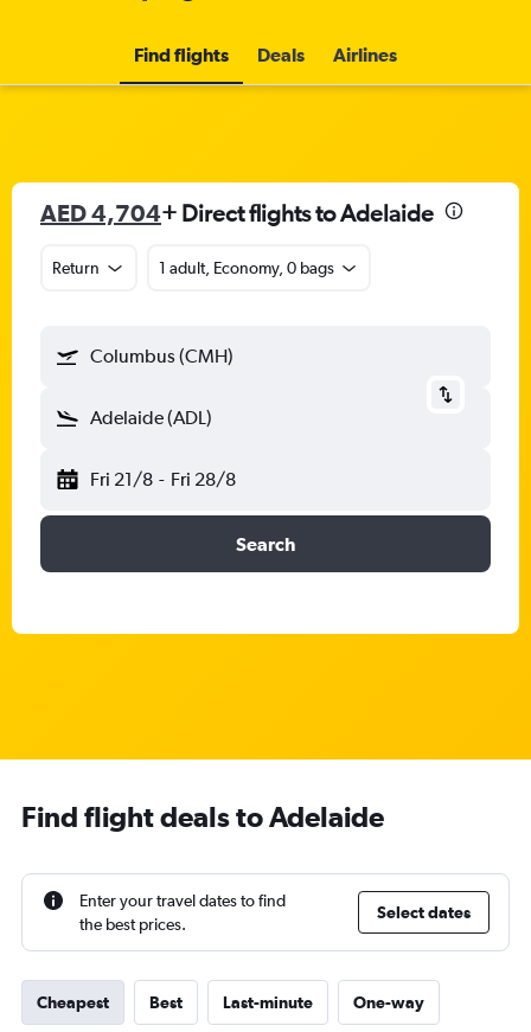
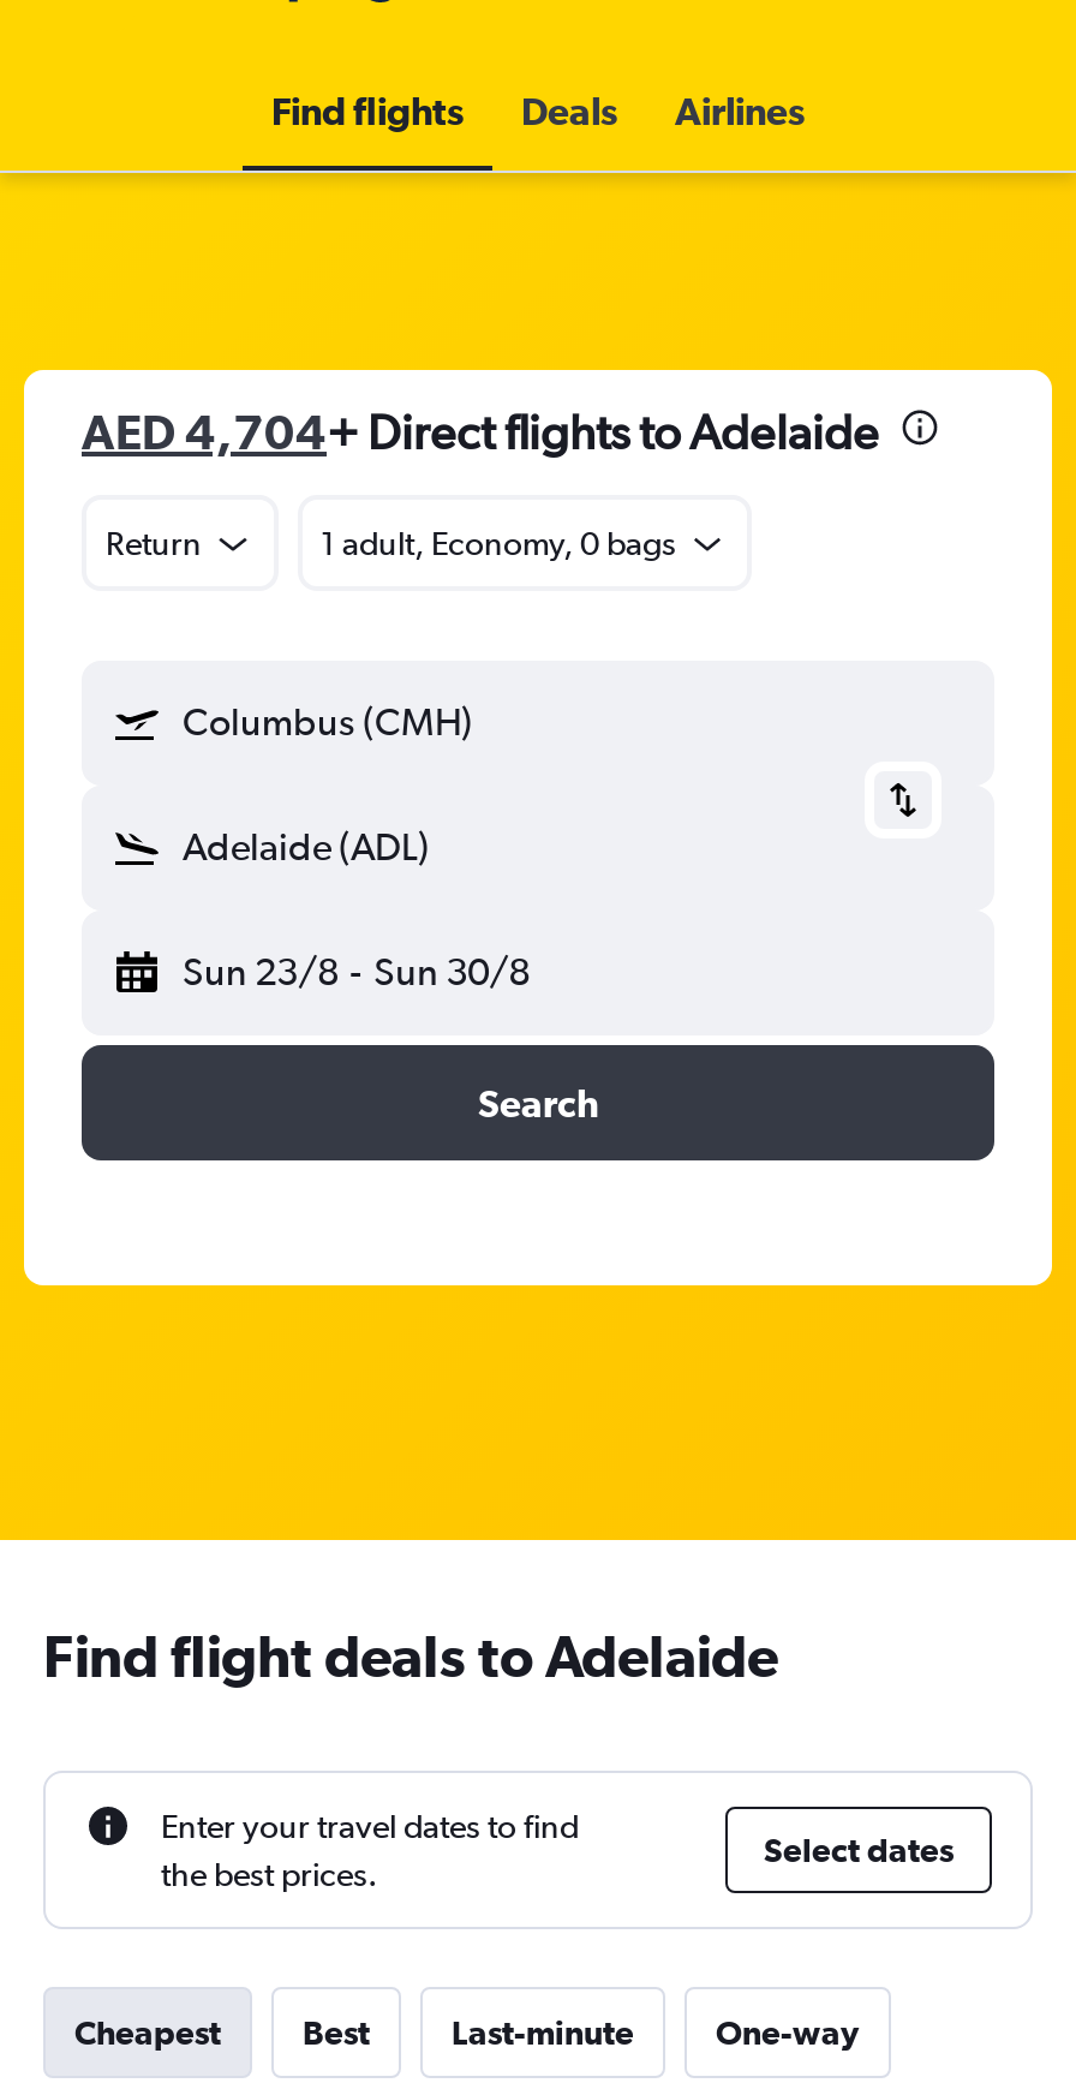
- Fri 21/8 - Fri 28/8
+ Sun 23/8 - Sun 30/8
